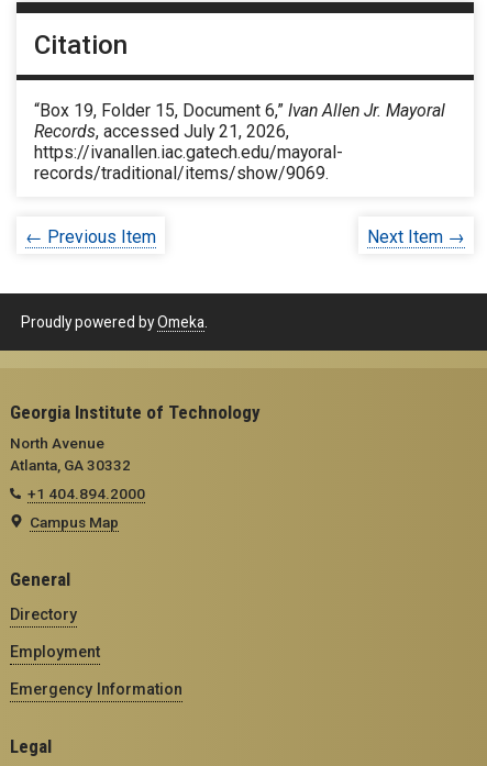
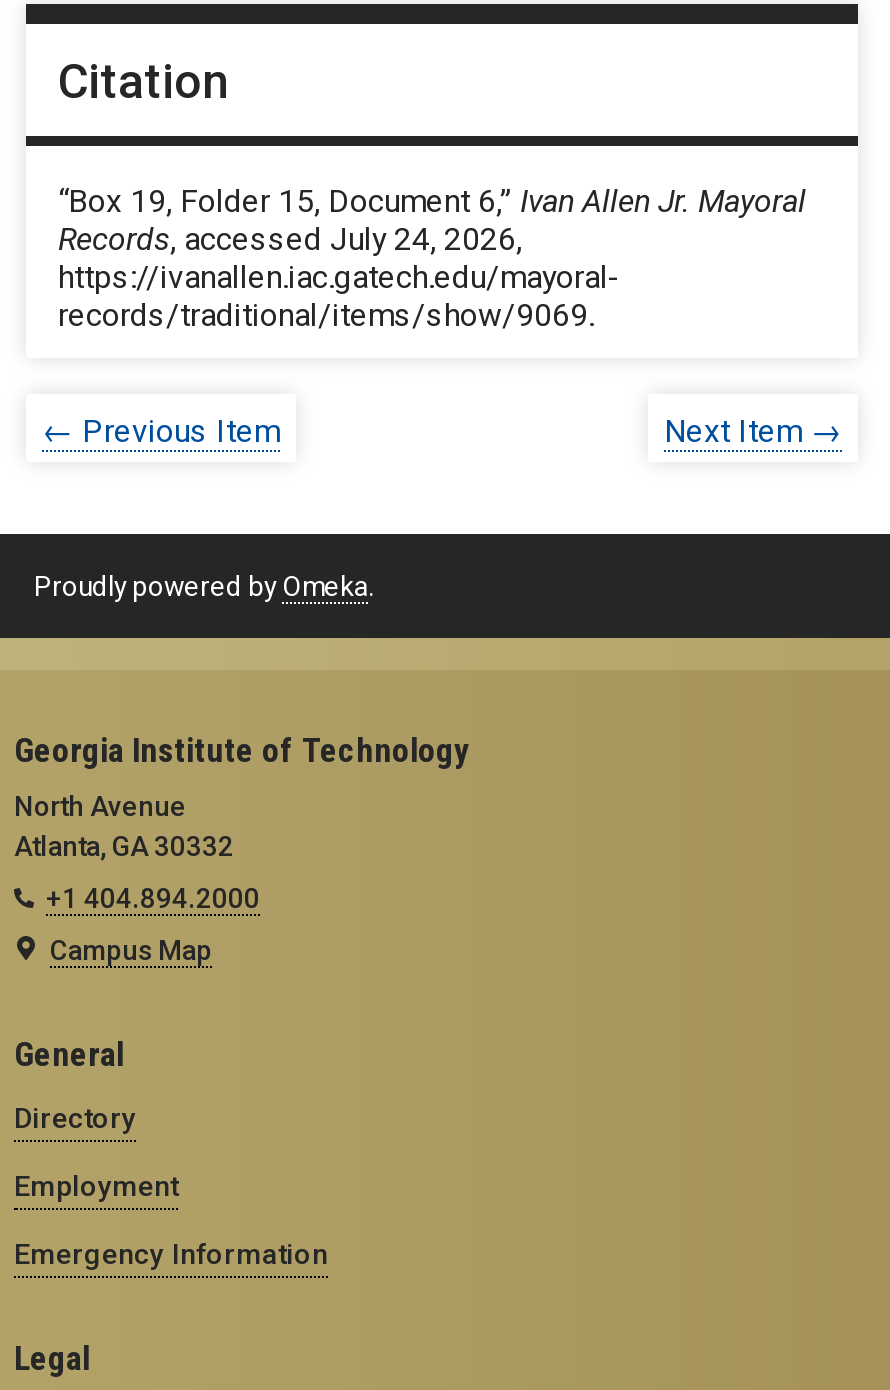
- Records, accessed July 21, 2026,
+ Records, accessed July 24, 2026,
